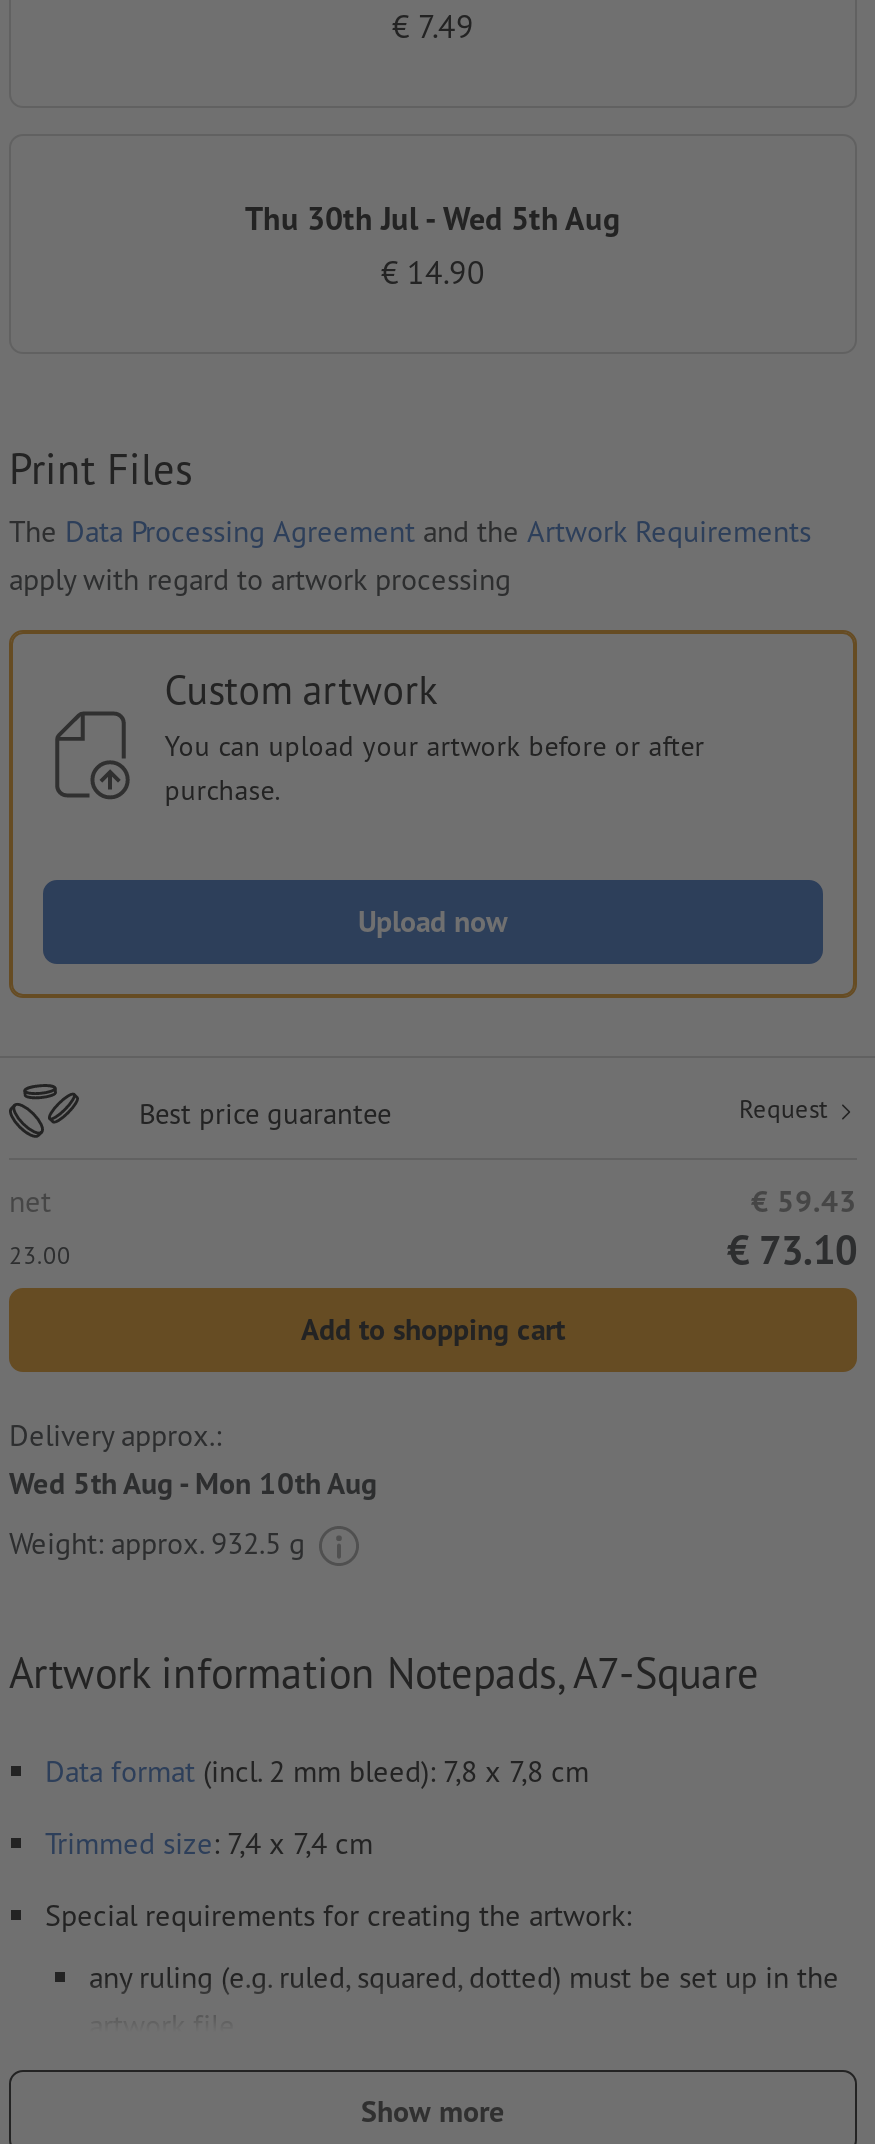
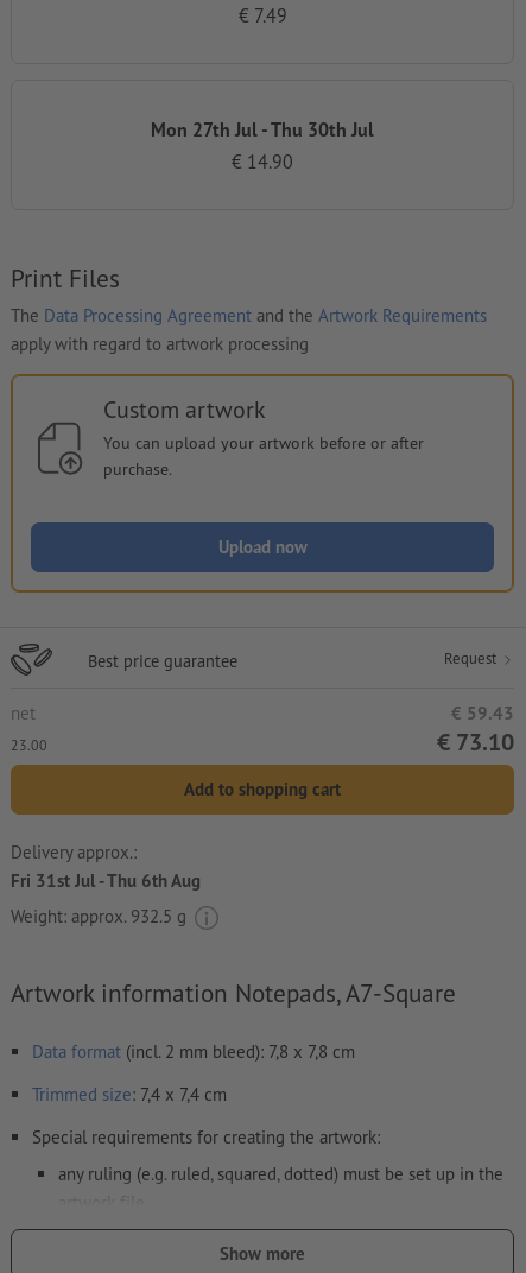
- Thu 30th Jul - Wed 5th Aug
+ Mon 27th Jul - Thu 30th Jul

- Wed 5th Aug - Mon 10th Aug
+ Fri 31st Jul - Thu 6th Aug
